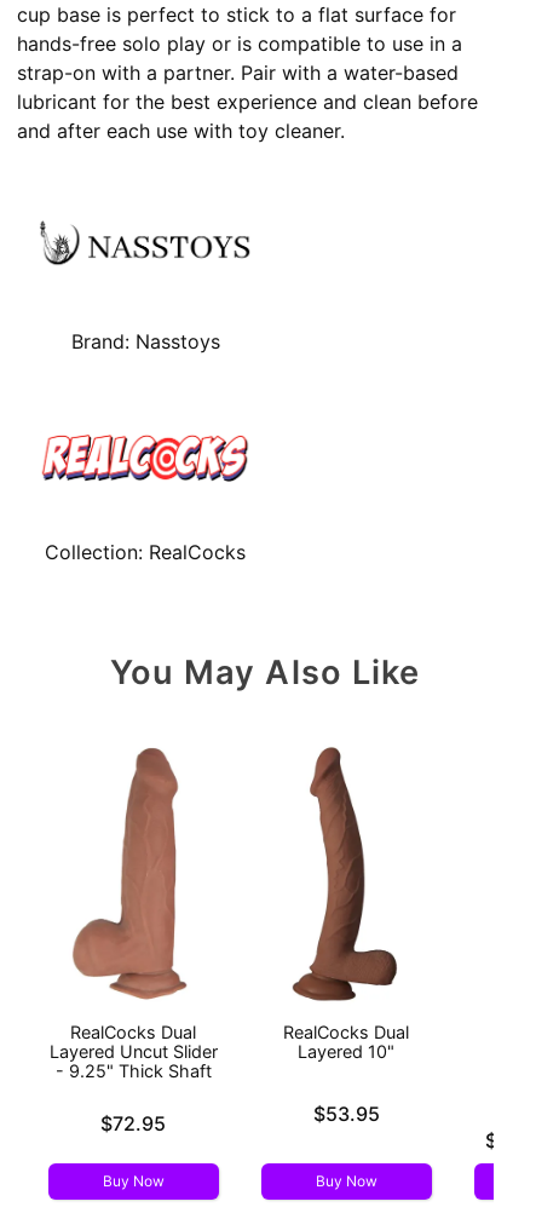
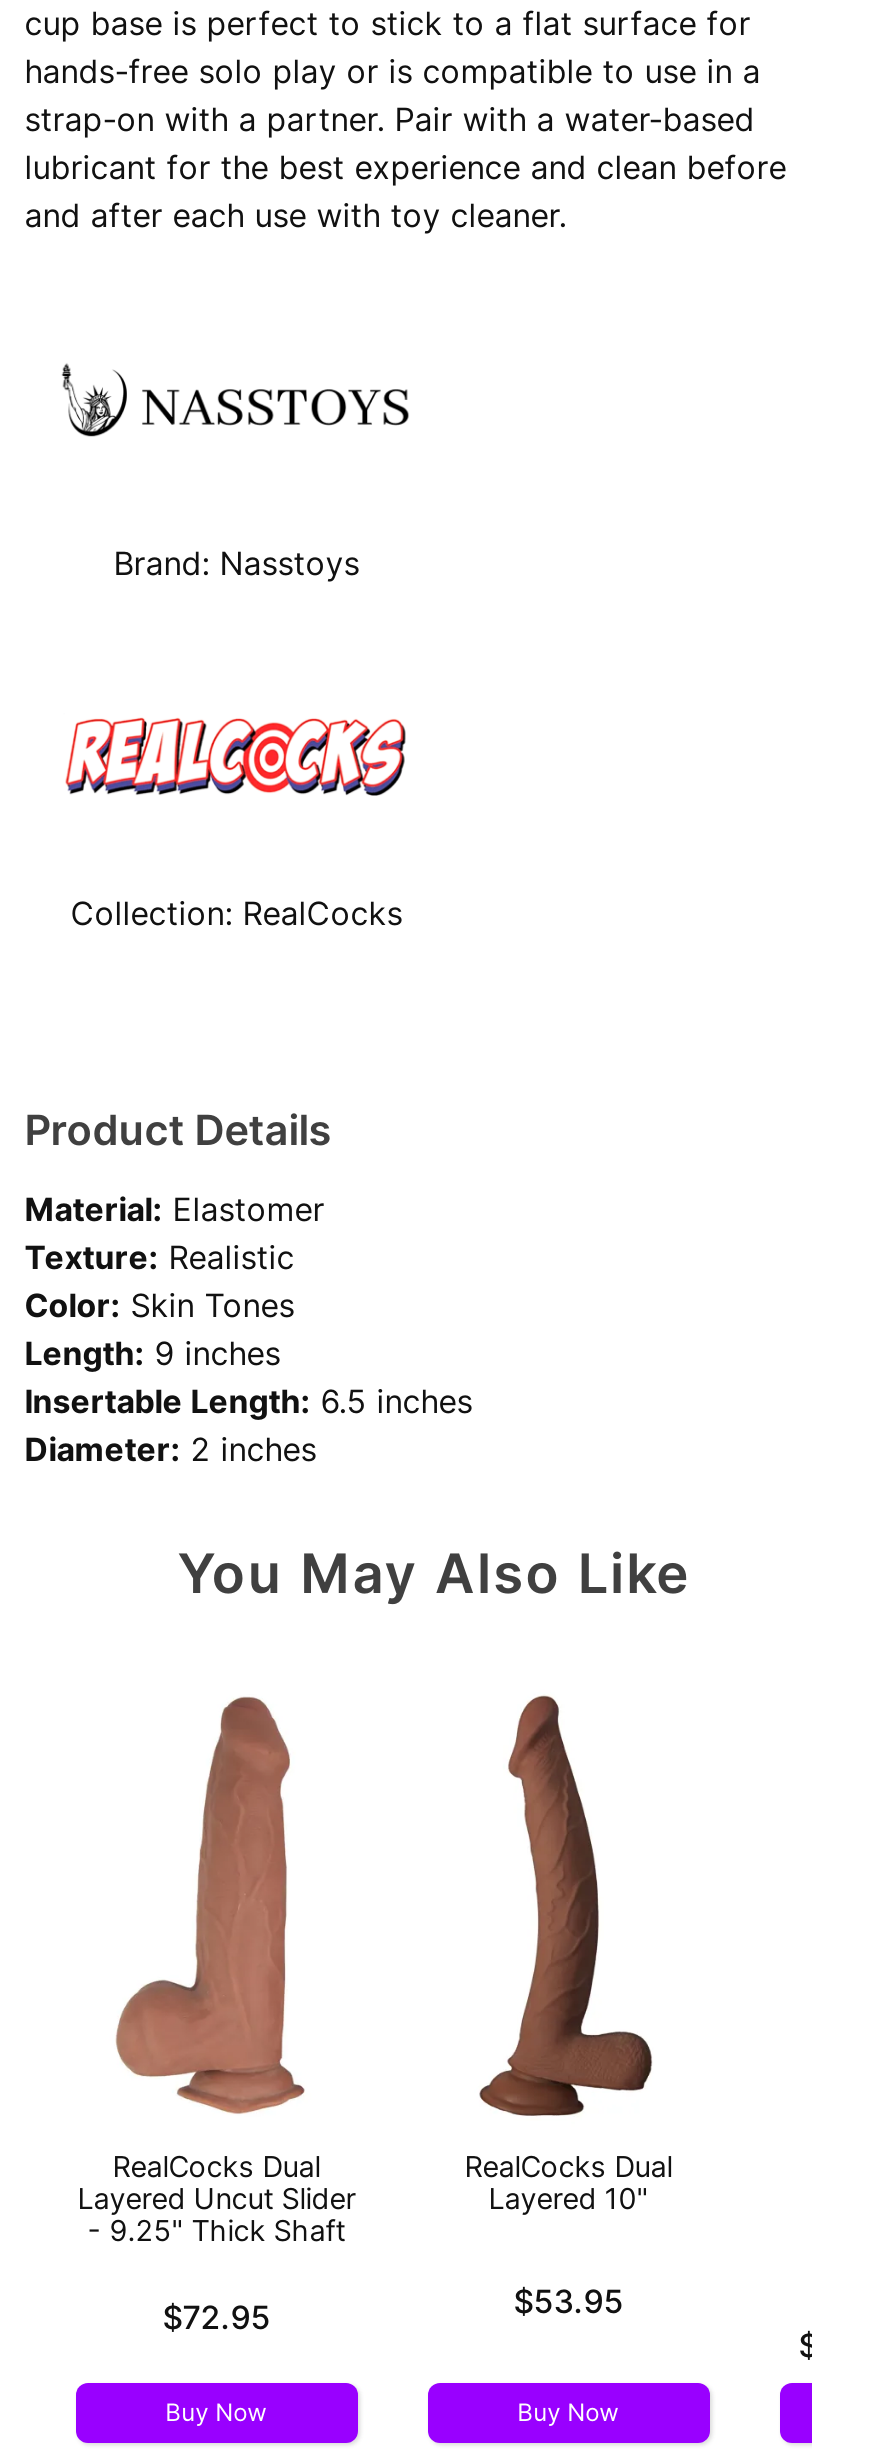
+ Product Details
+ Material: Elastomer
+ Texture: Realistic
+ Color: Skin Tones
+ Length: 9 inches
+ Insertable Length: 6.5 inches
+ Diameter: 2 inches
